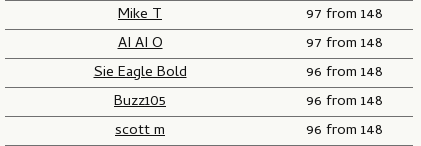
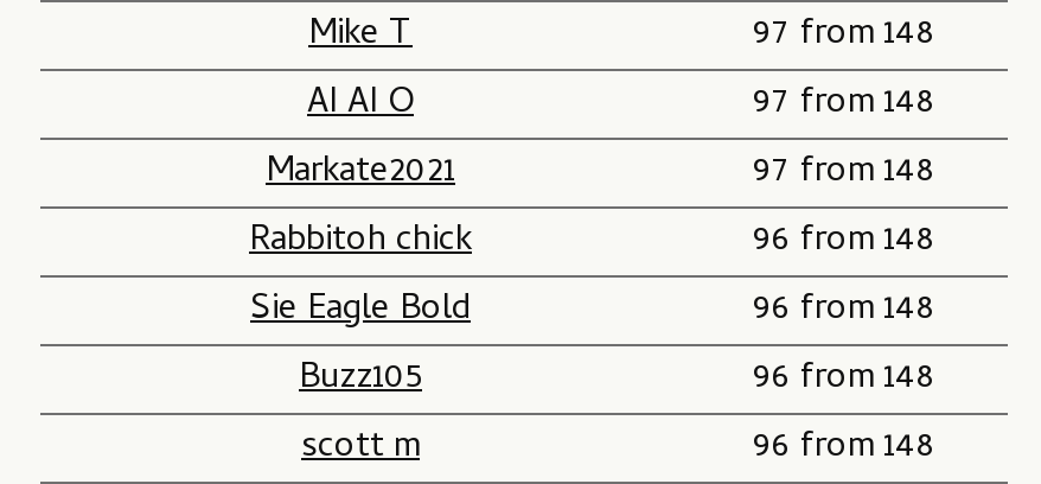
+ Markate2021
+ 97 from 148
+ Rabbitoh chick
+ 96 from 148
